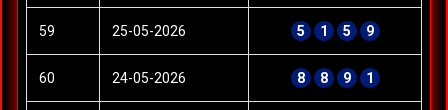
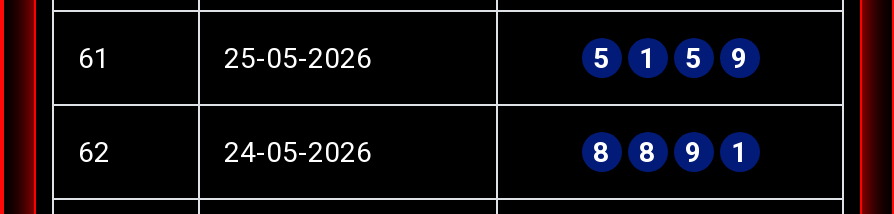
- 59
+ 61

- 60
+ 62
